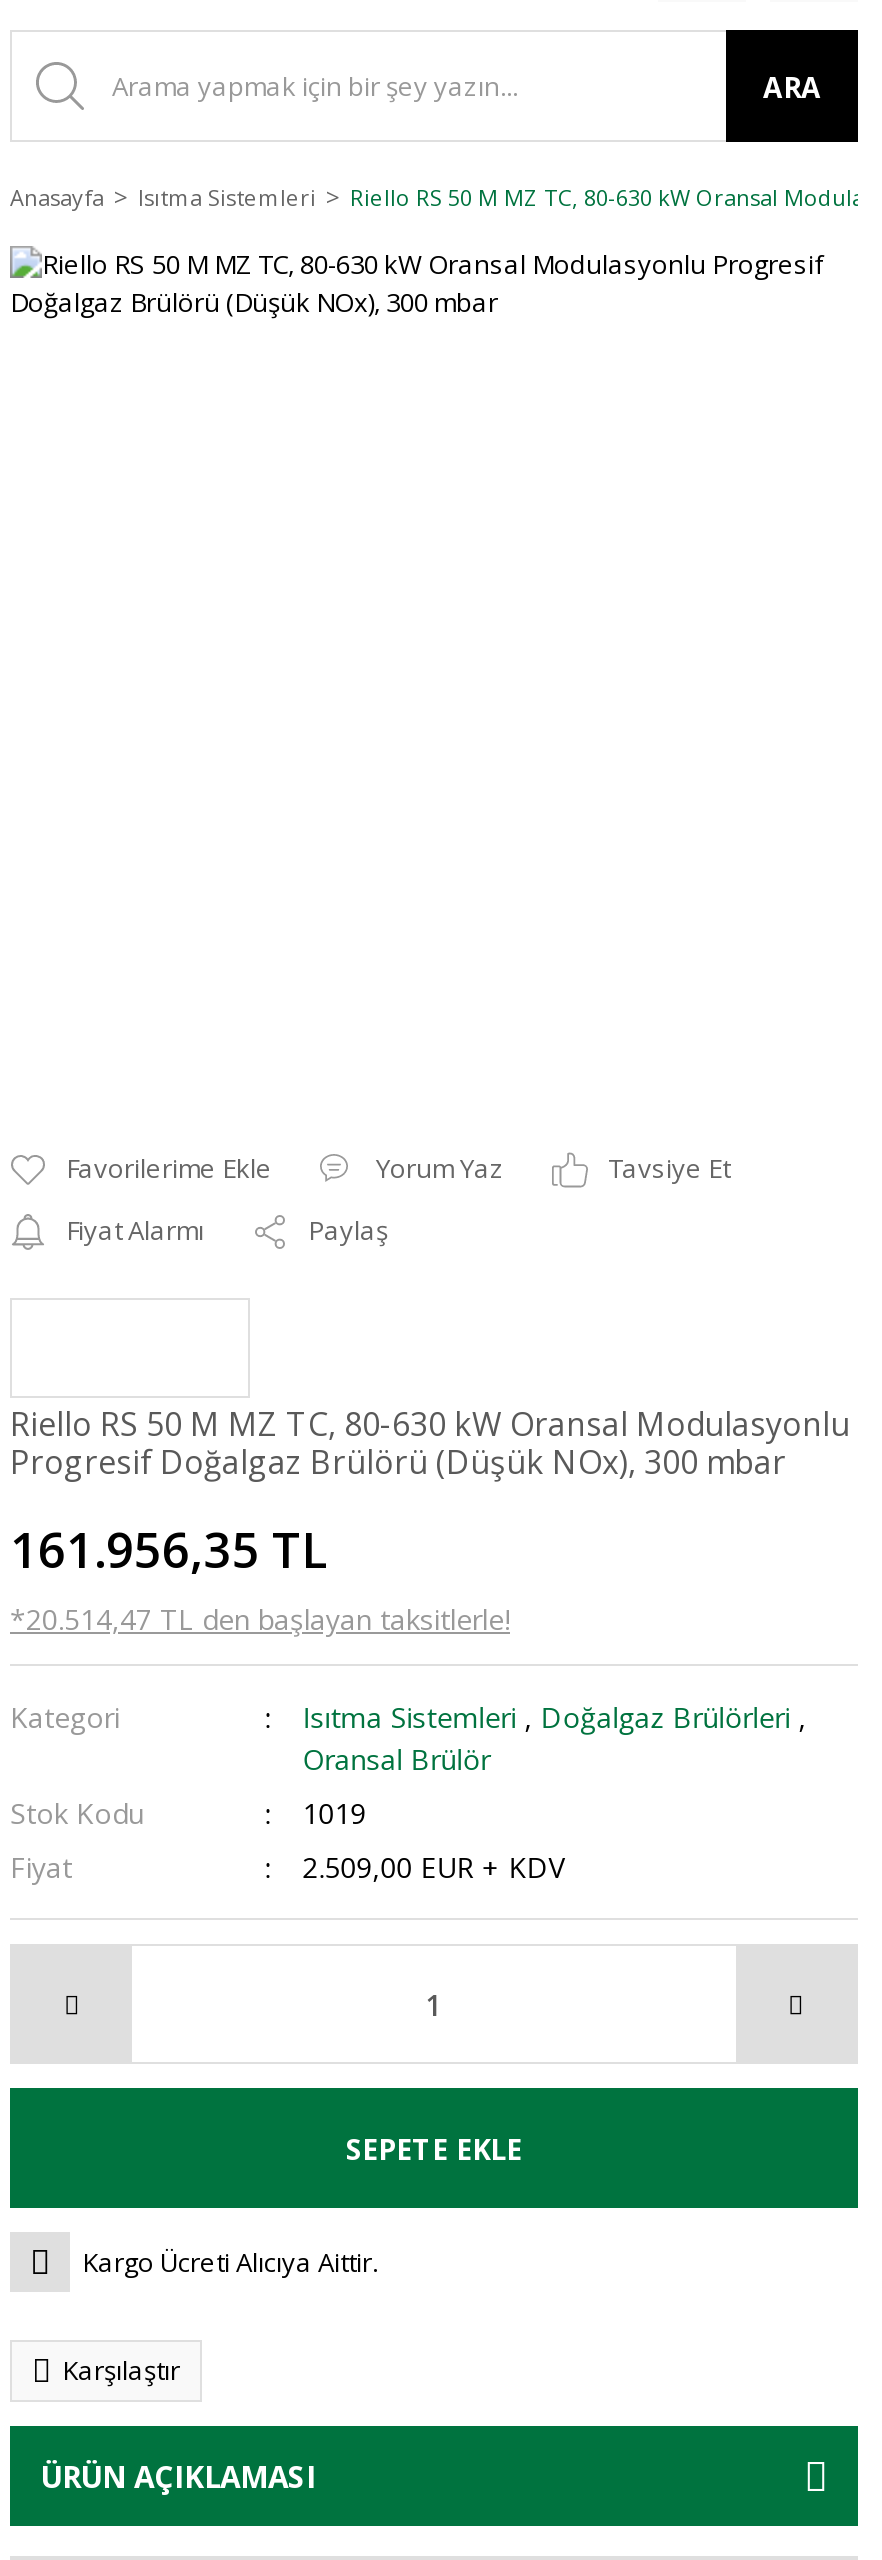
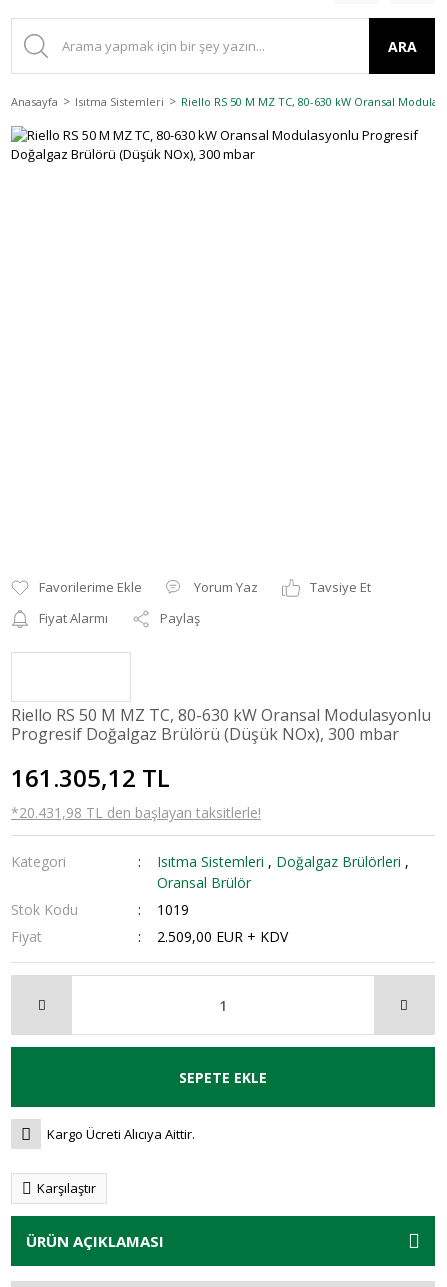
- 161.956,35 TL
+ 161.305,12 TL

- *20.514,47 TL den başlayan taksitlerle!
+ *20.431,98 TL den başlayan taksitlerle!
